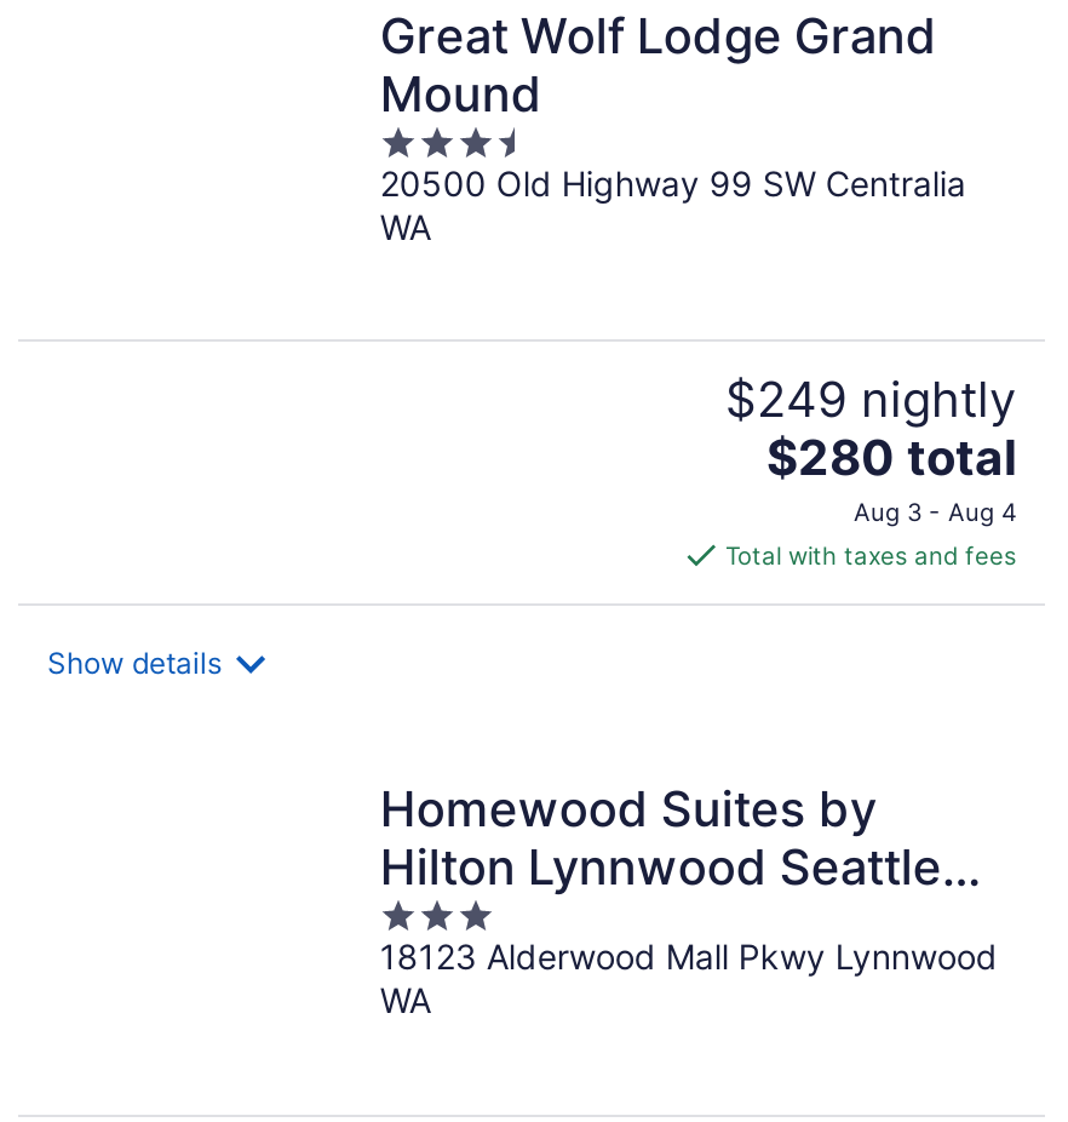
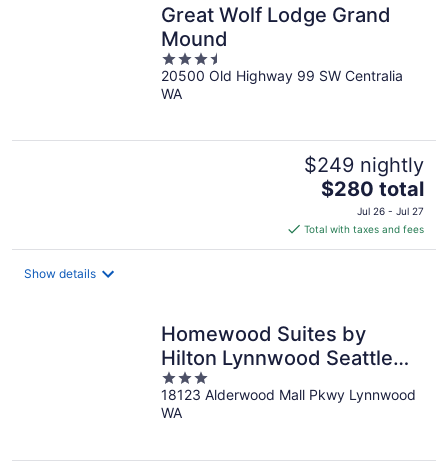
- Aug 3 - Aug 4
+ Jul 26 - Jul 27
